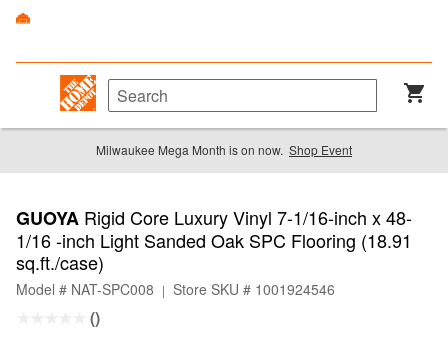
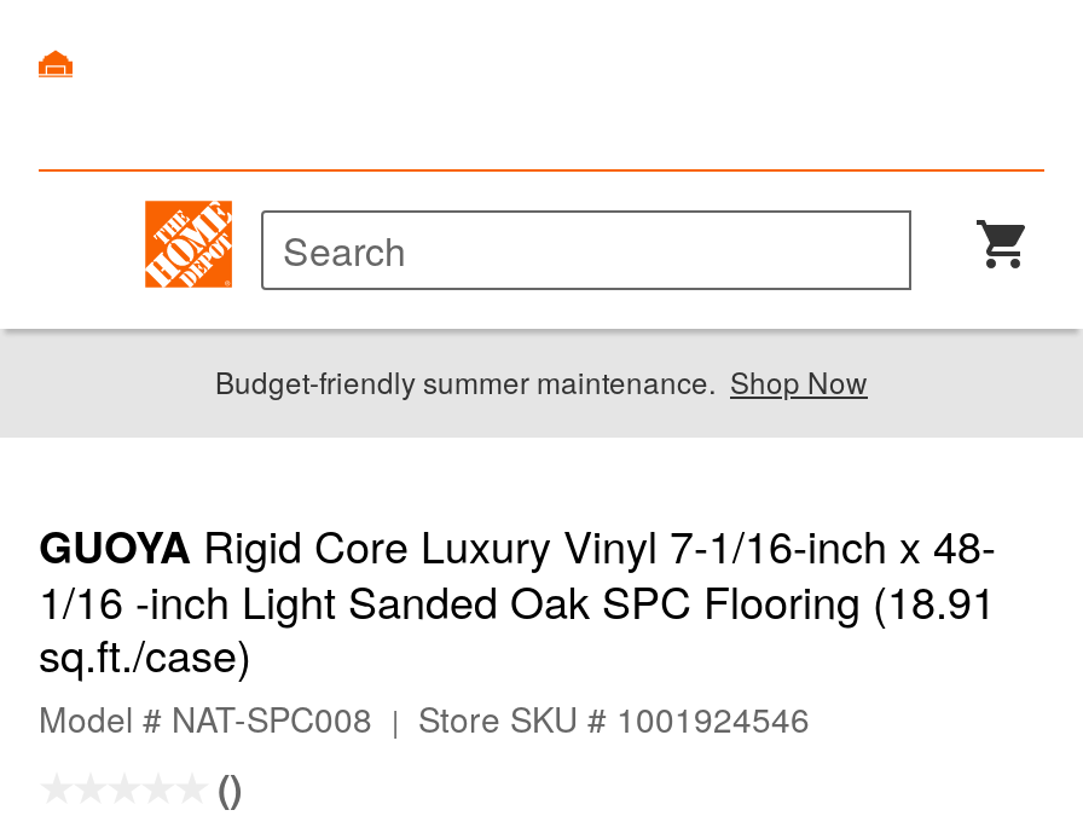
- Milwaukee Mega Month is on now. Shop Event
+ Budget-friendly summer maintenance. Shop Now
